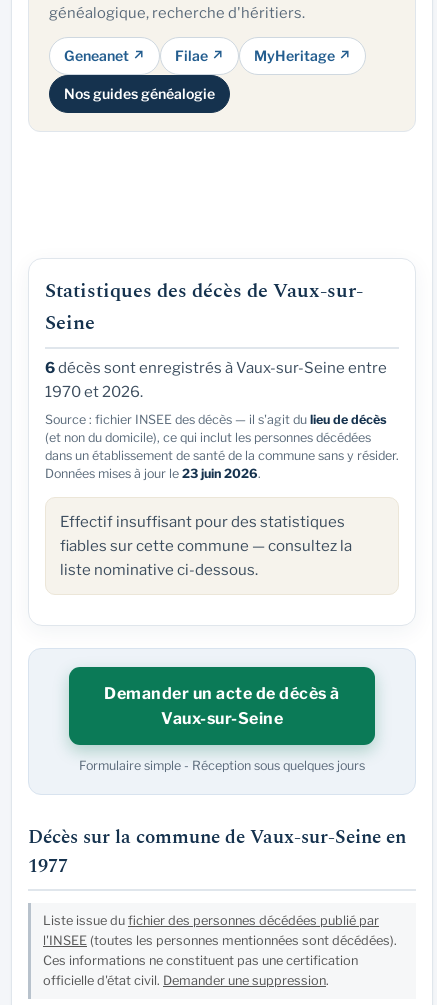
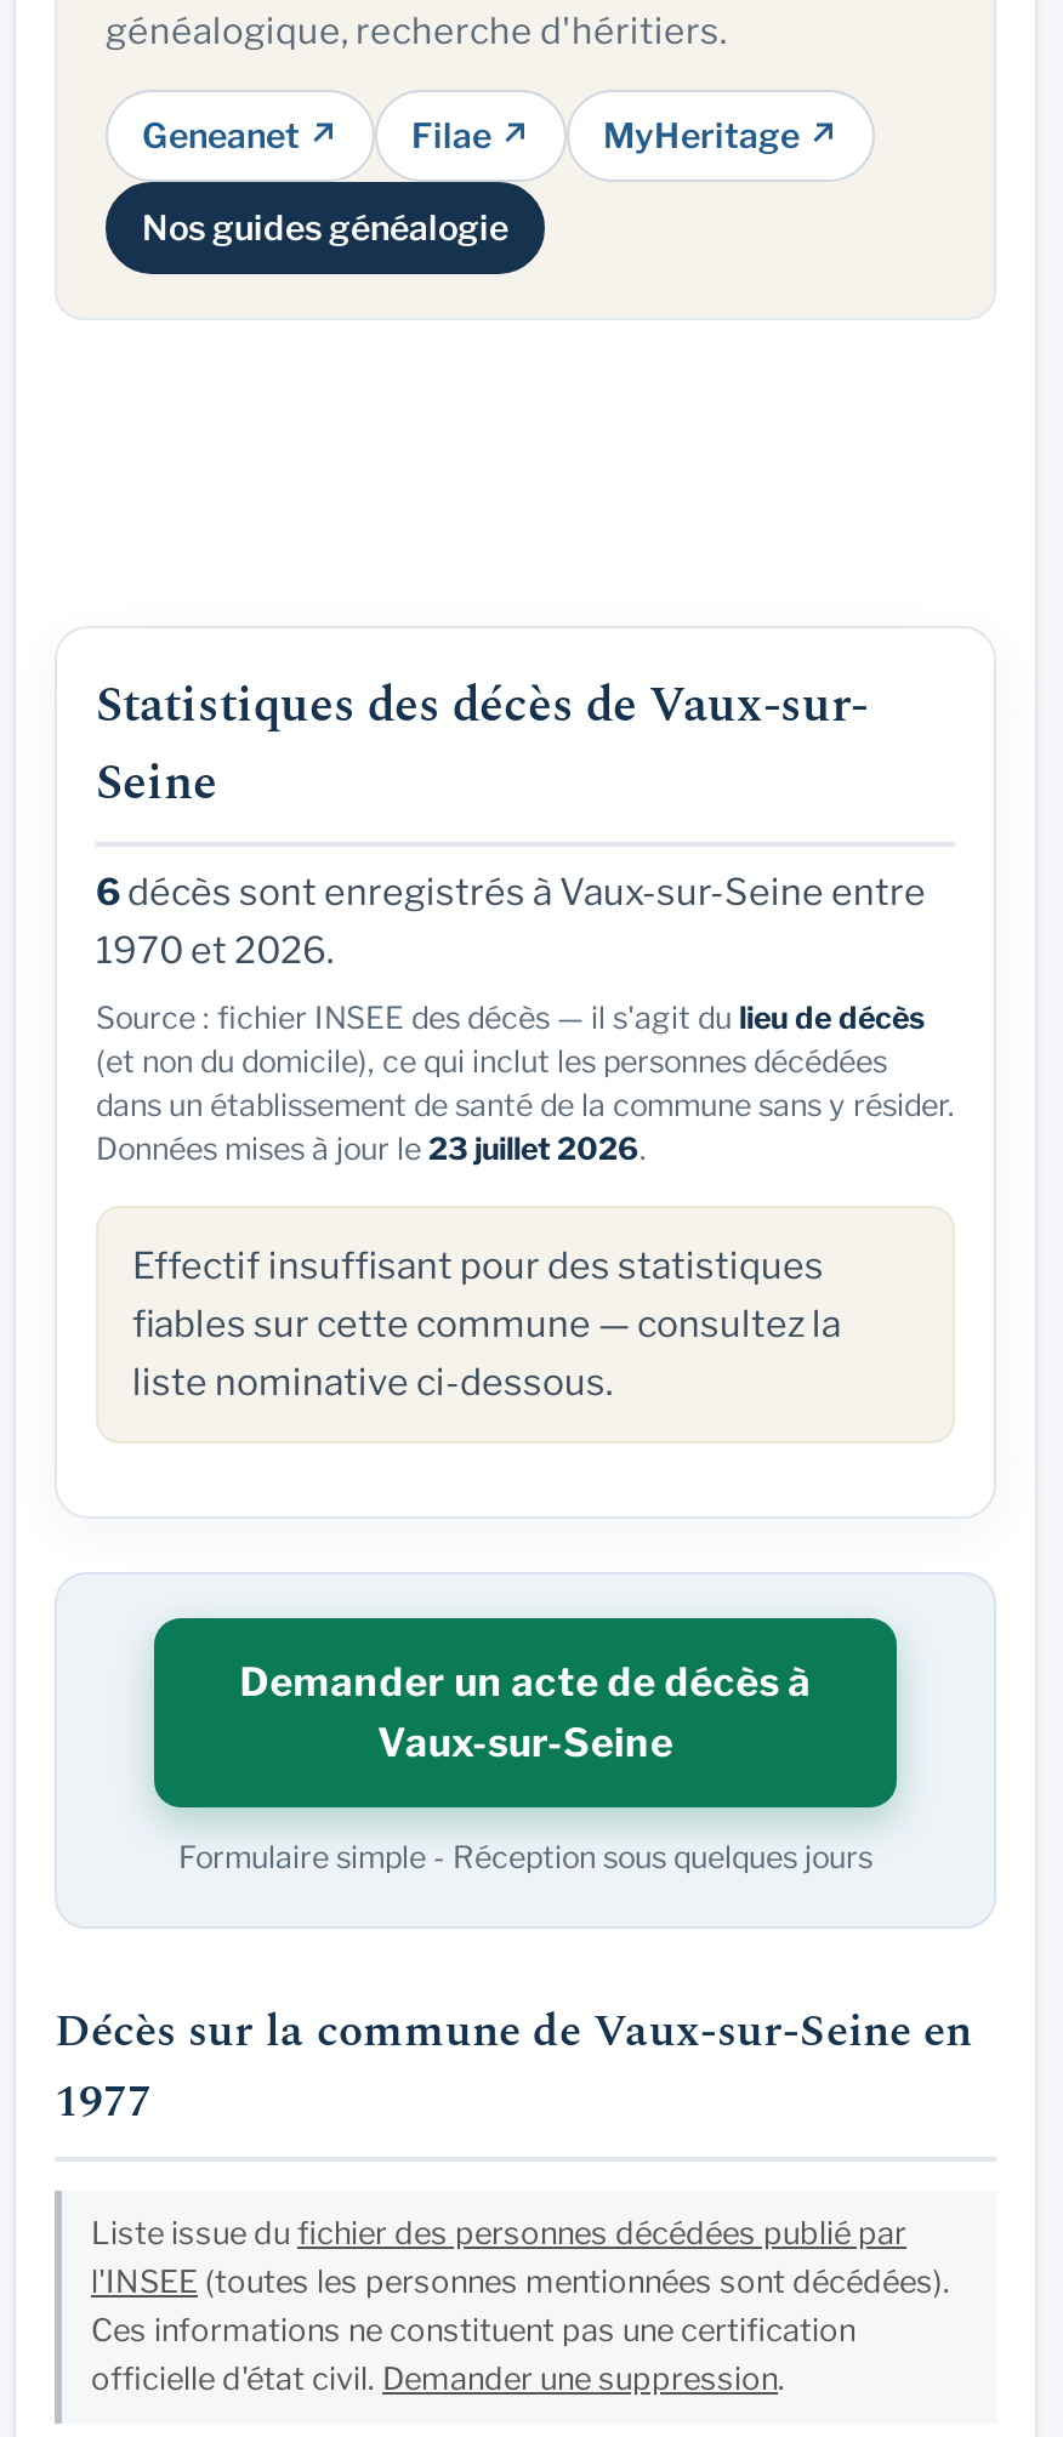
- Données mises à jour le 23 juin 2026.
+ Données mises à jour le 23 juillet 2026.
